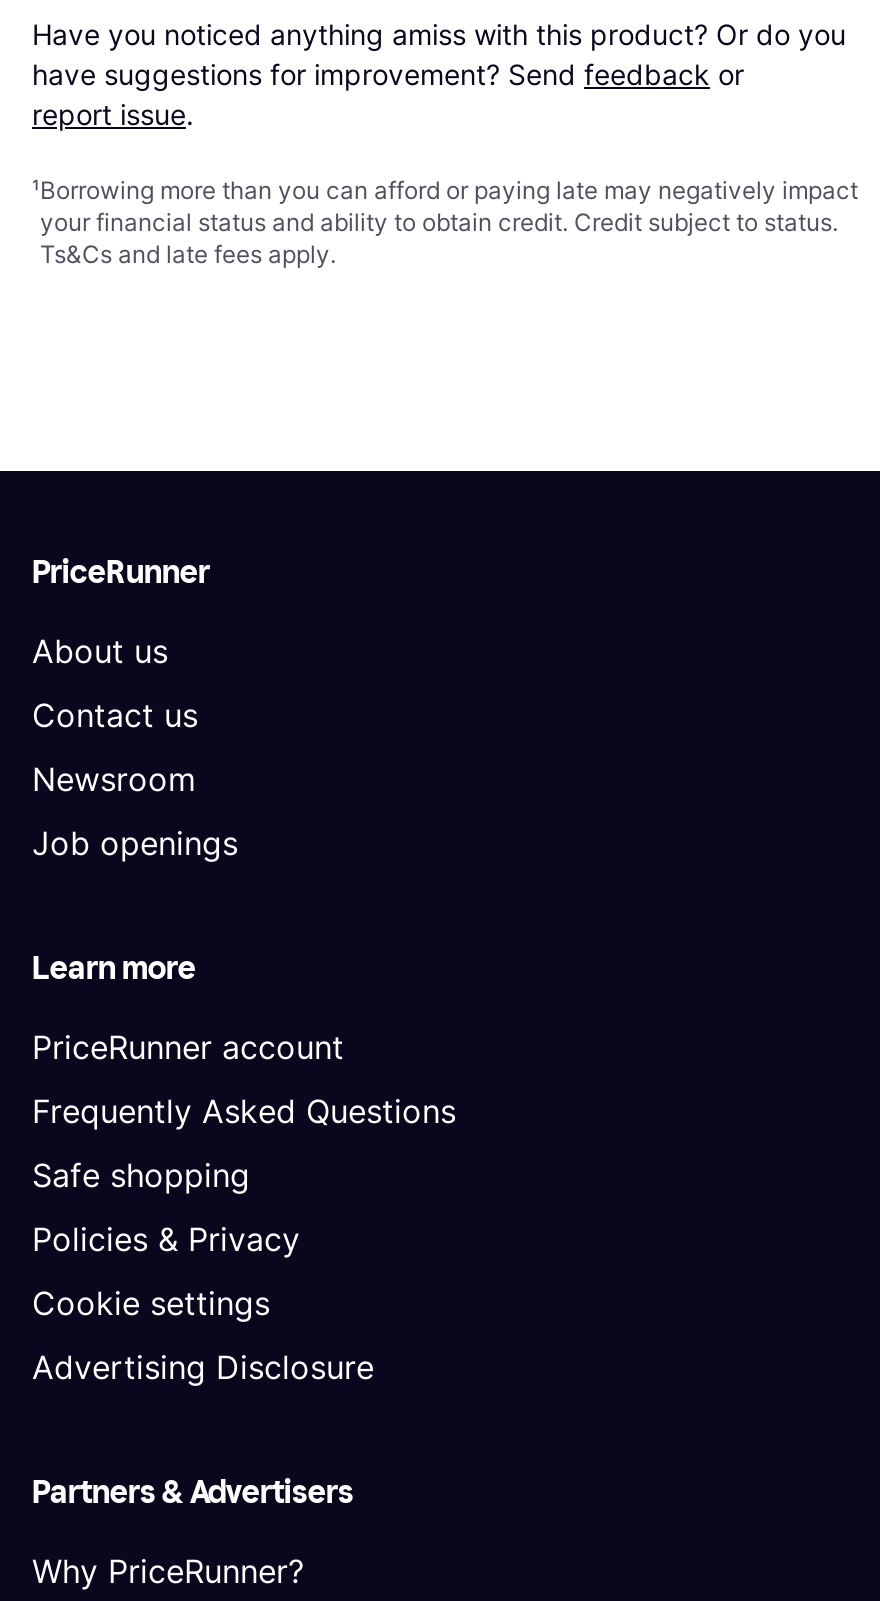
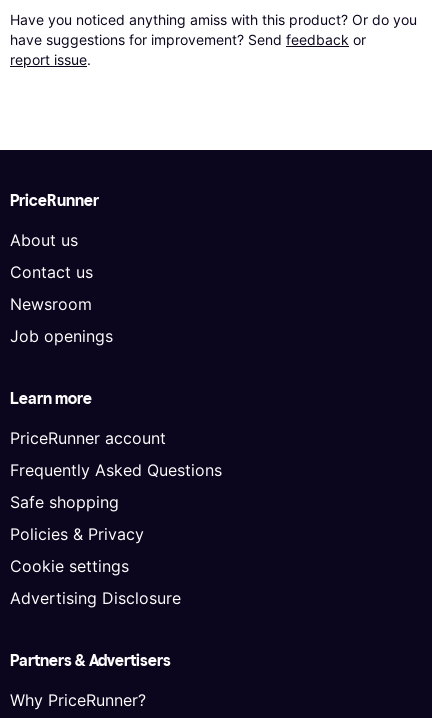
- ¹Borrowing more than you can afford or paying late may negatively impact
- your financial status and ability to obtain credit. Credit subject to status.
- Ts&Cs and late fees apply.
